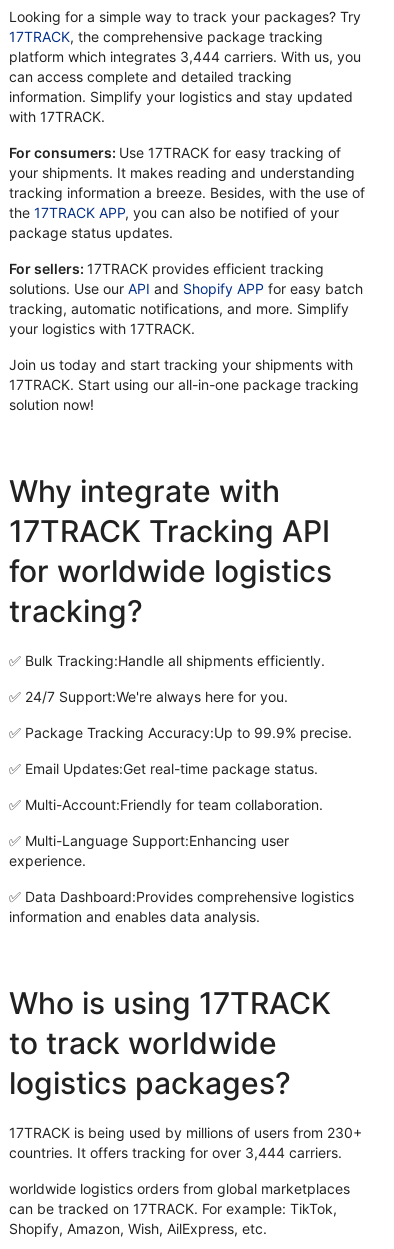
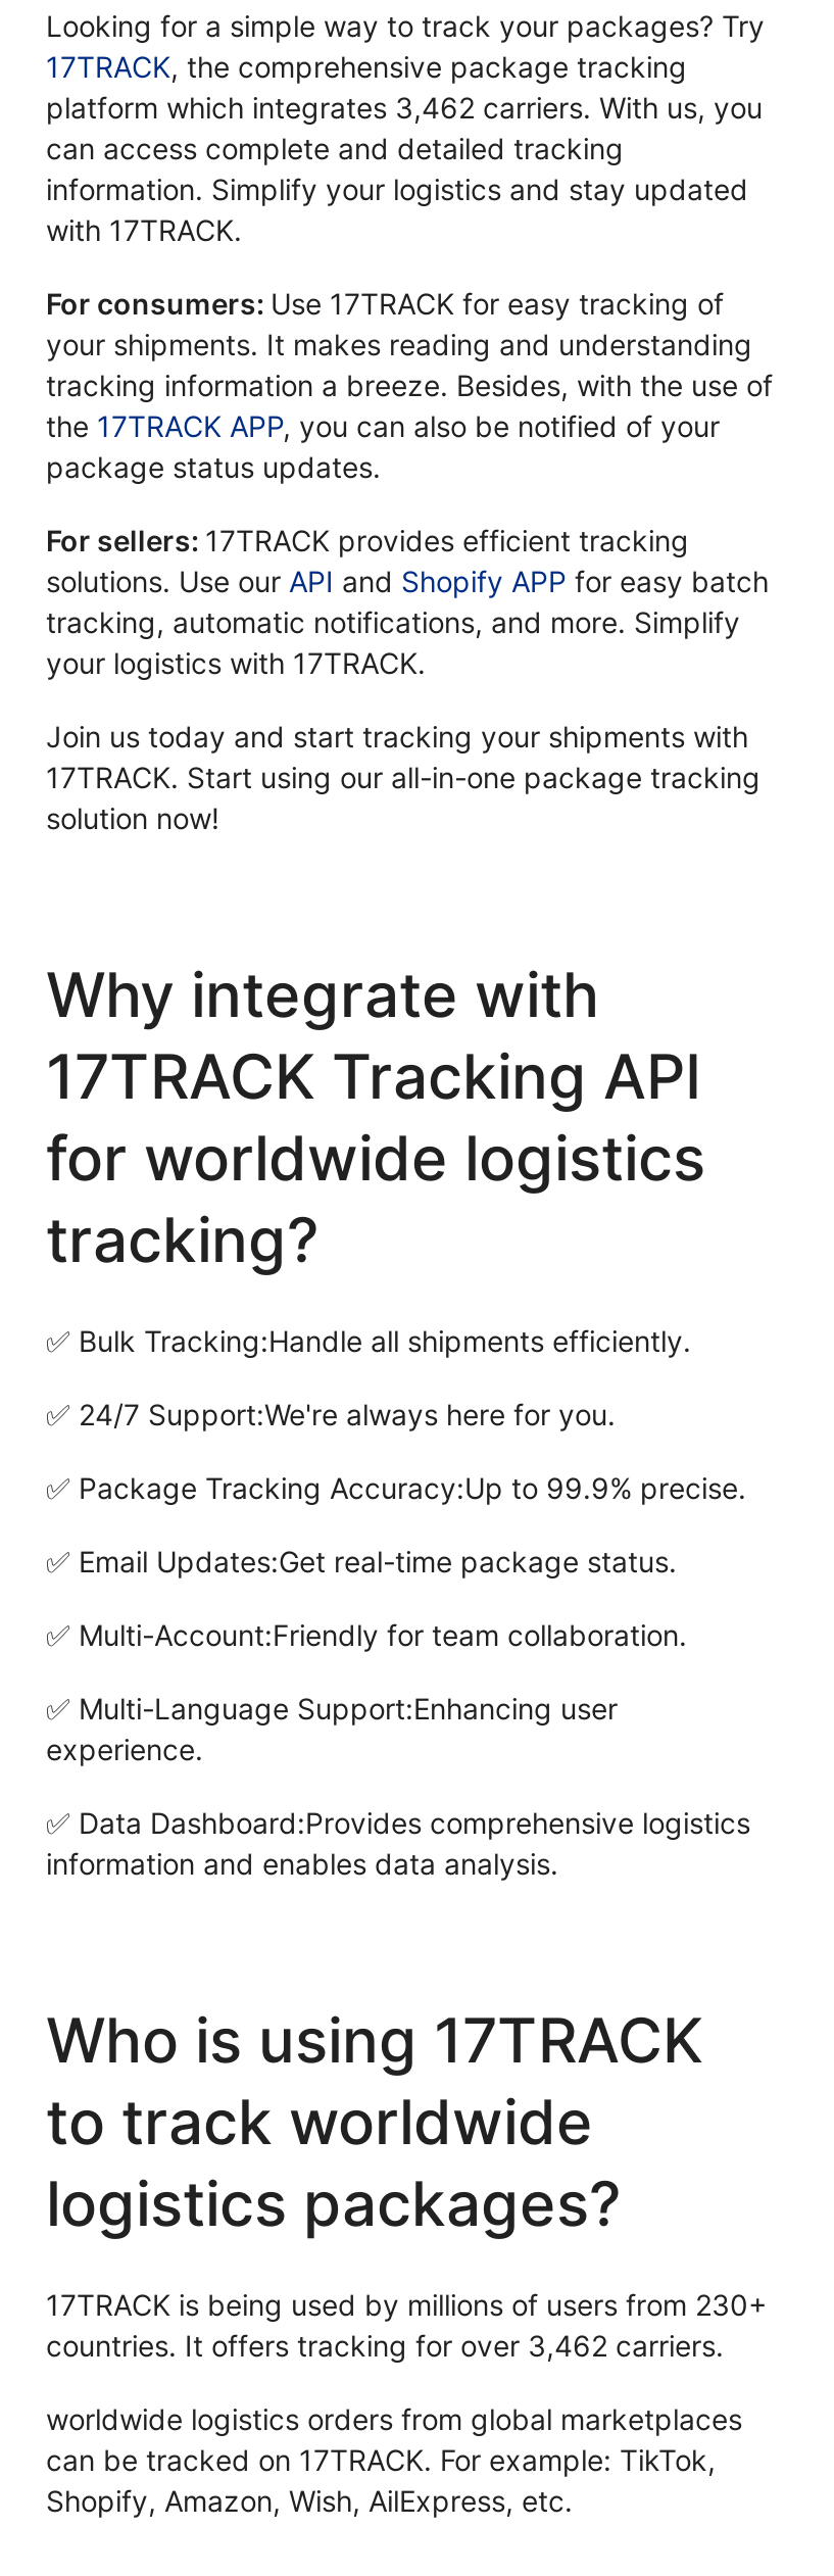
- platform which integrates 3,444 carriers. With us, you
+ platform which integrates 3,462 carriers. With us, you

- countries. It offers tracking for over 3,444 carriers.
+ countries. It offers tracking for over 3,462 carriers.
